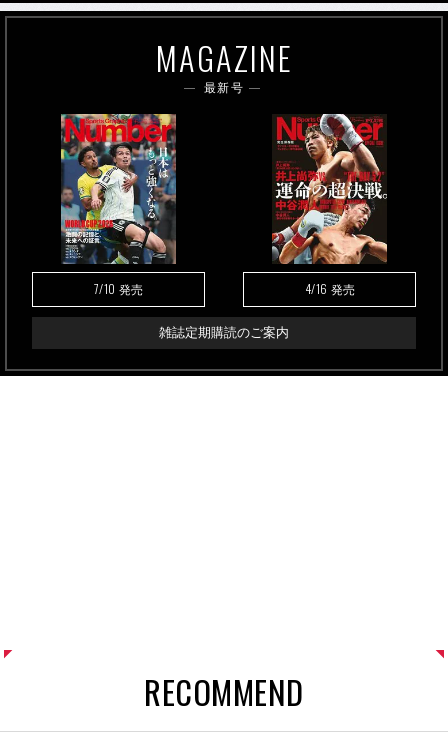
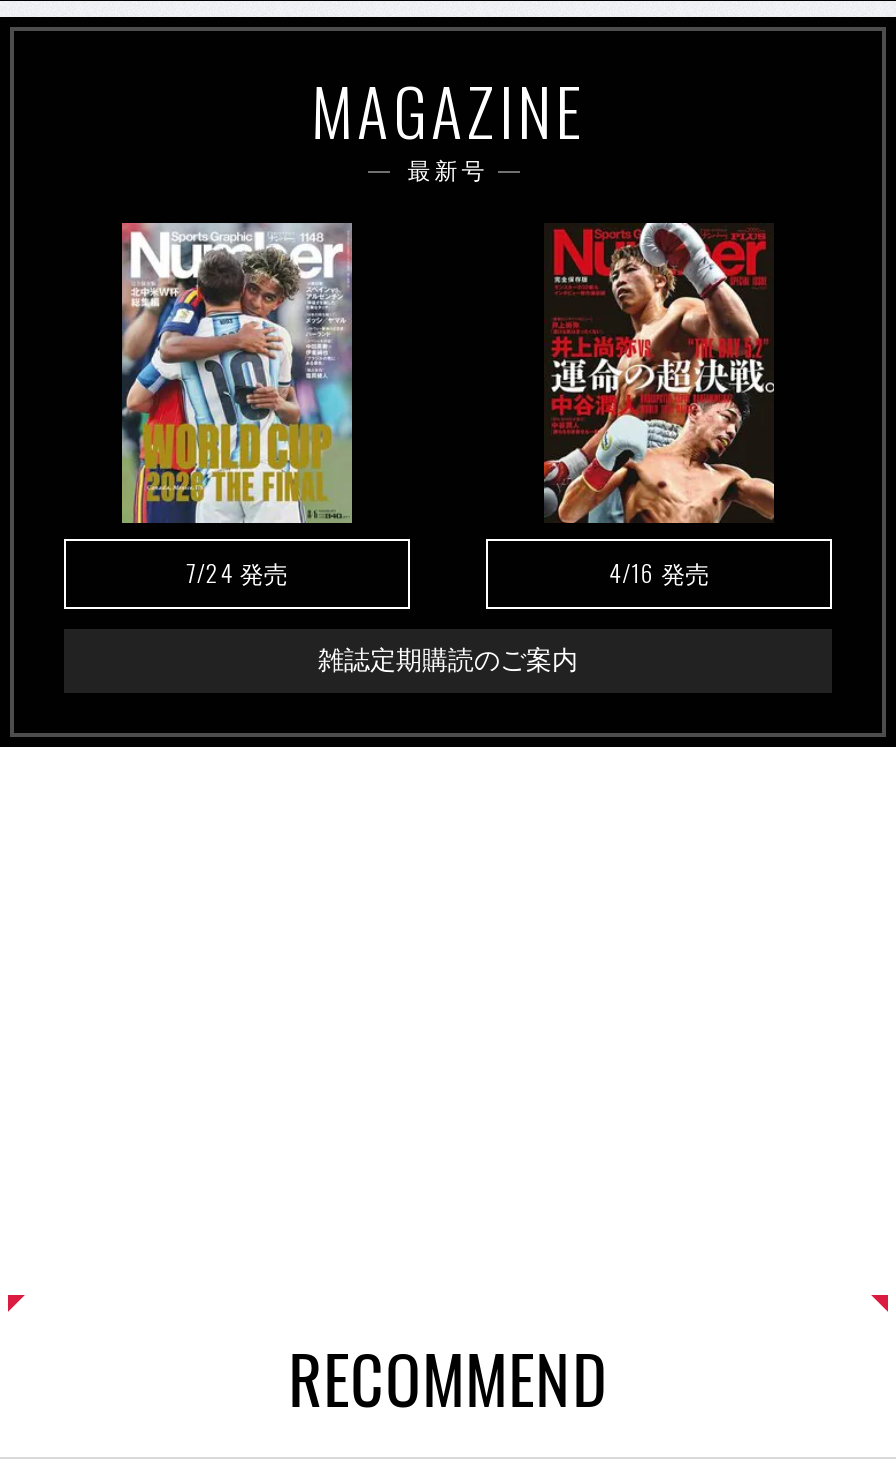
- [image]
- 7/10発売
+ [image]
+ 7/24発売
